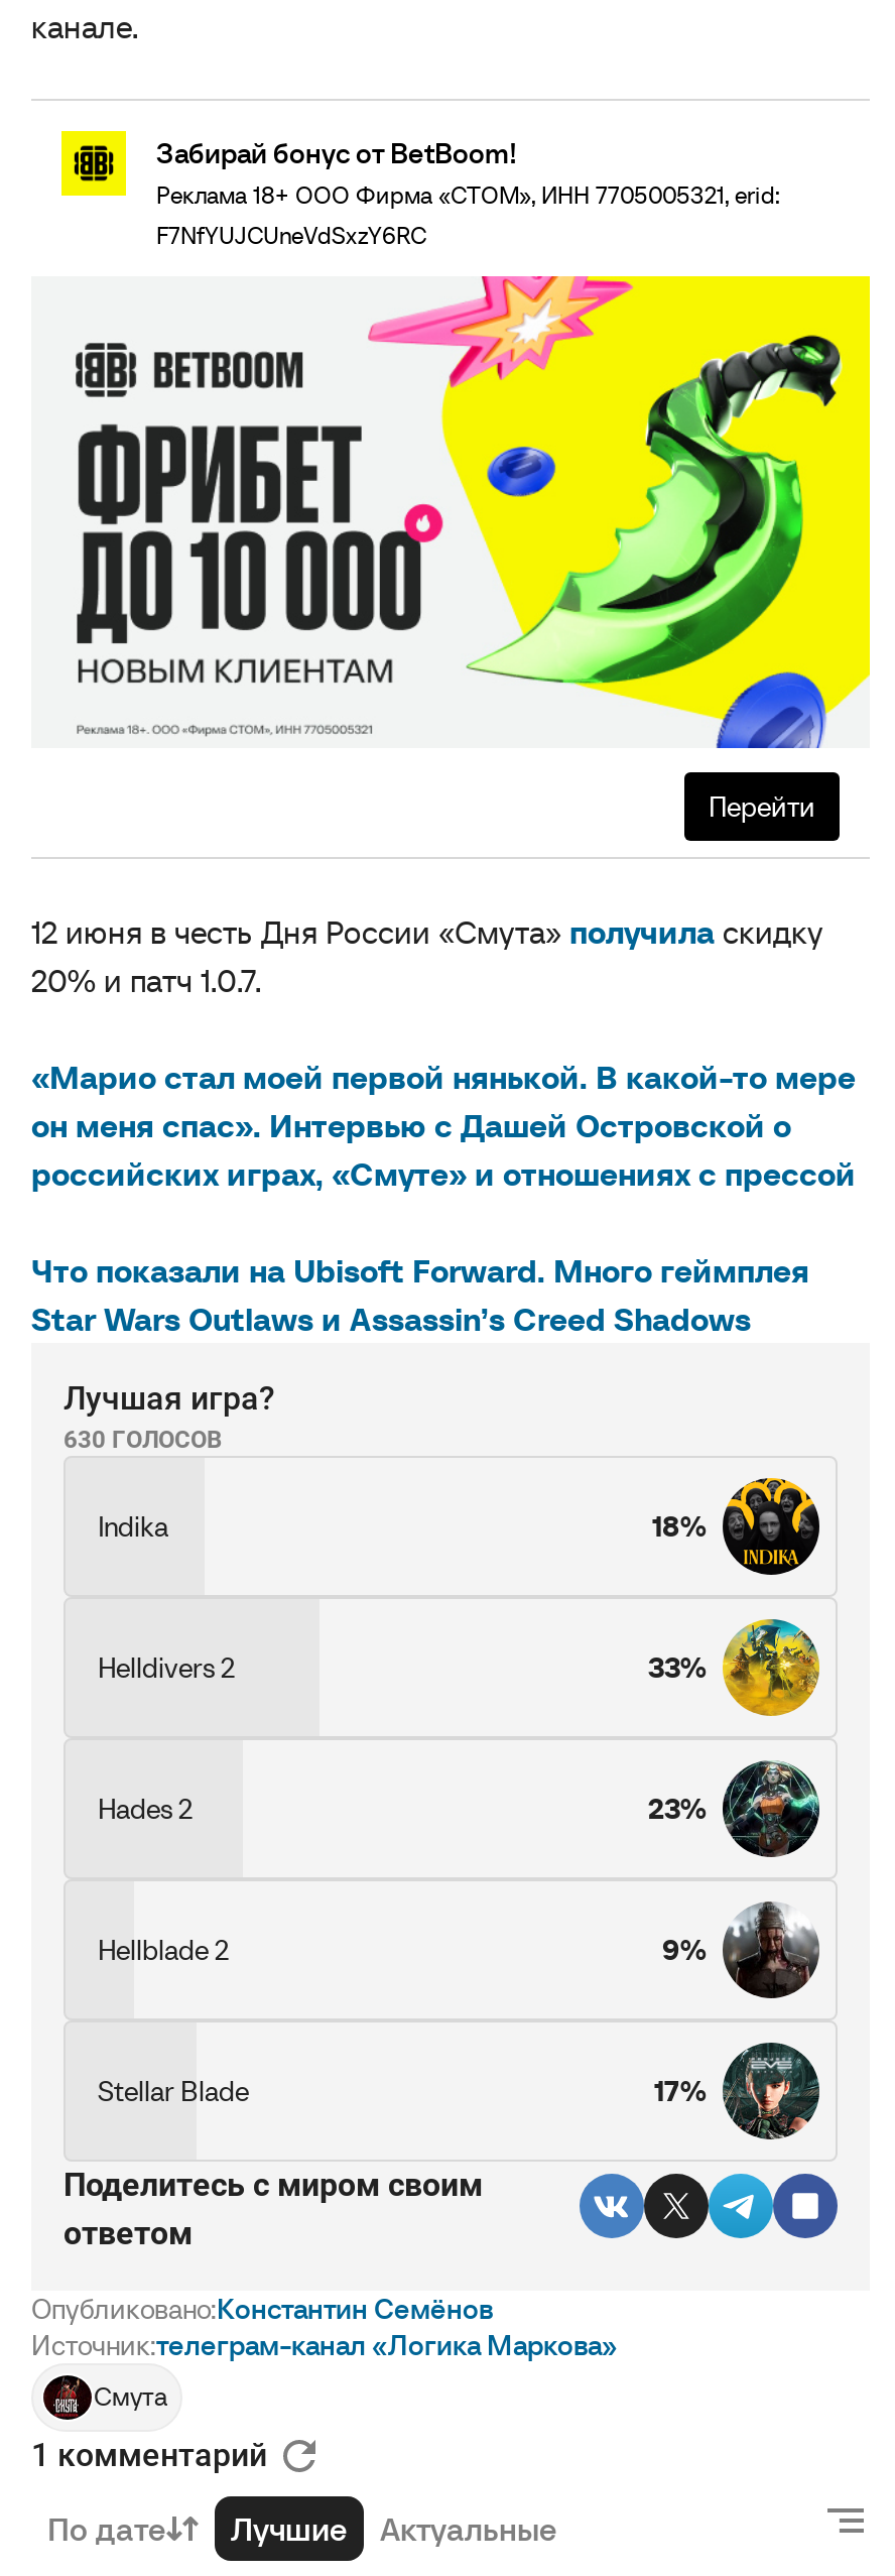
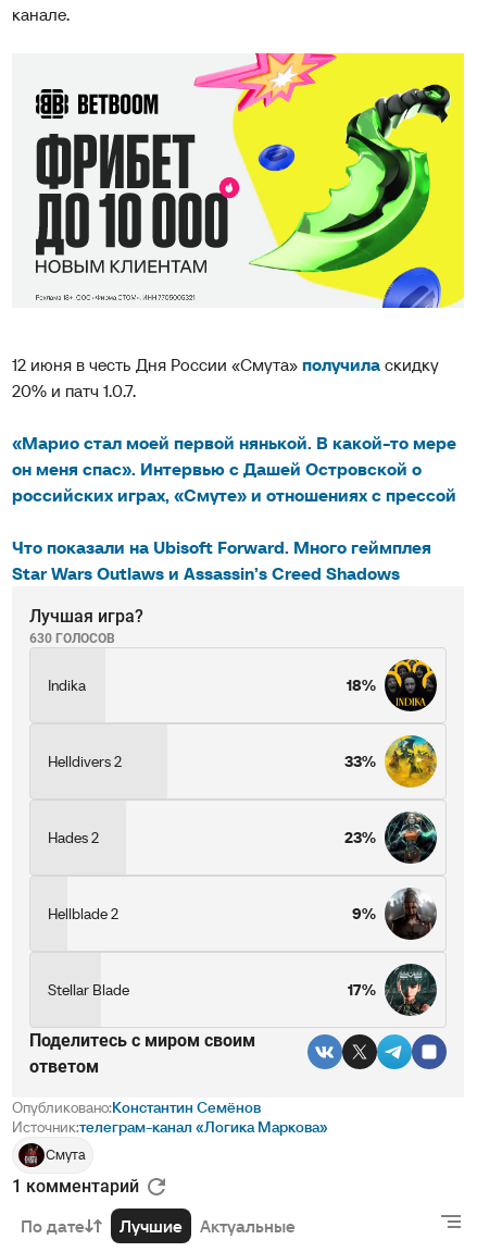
- [image]
- Забирай бонус от BetBoom!
- Реклама 18+ ООО Фирма «СТОМ», ИНН 7705005321, erid:
- F7NfYUJCUneVdSxzY6RC

moved up: [image]

- Перейти
